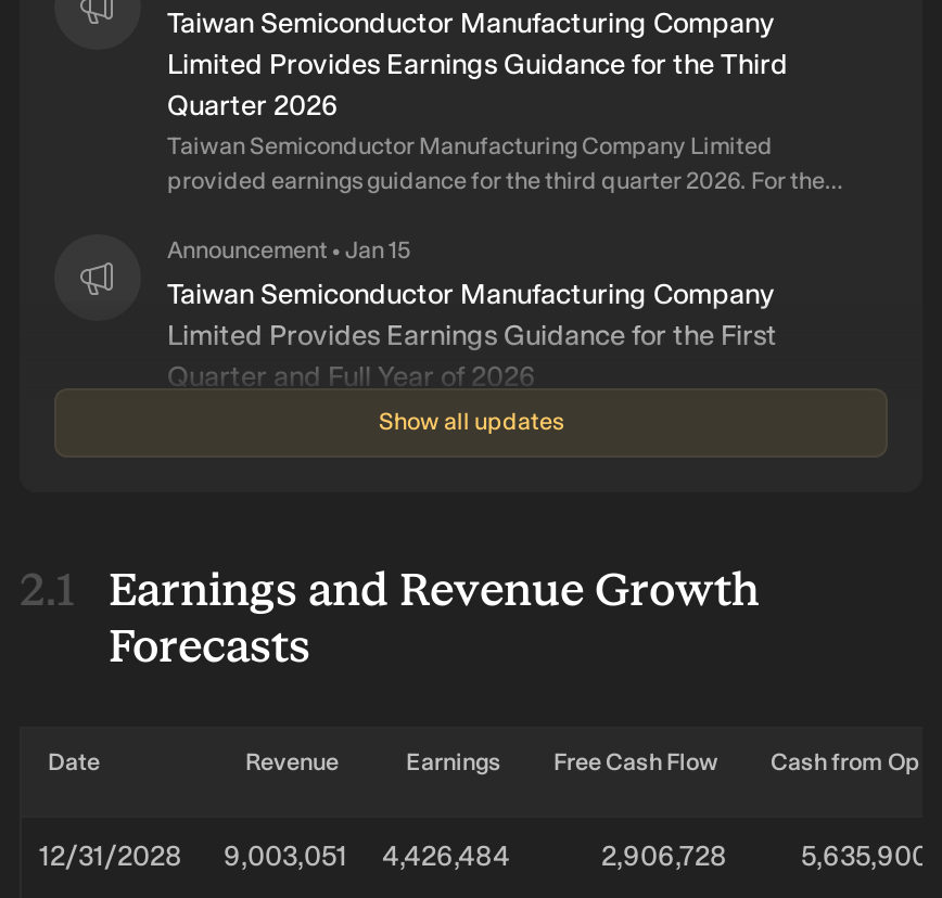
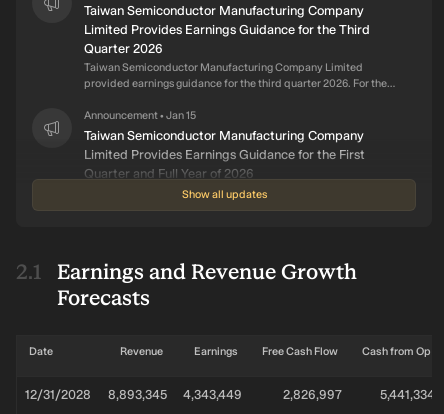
- 9,003,051
+ 8,893,345

- 4,426,484
+ 4,343,449

- 2,906,728
+ 2,826,997

- 5,635,900
+ 5,441,334
